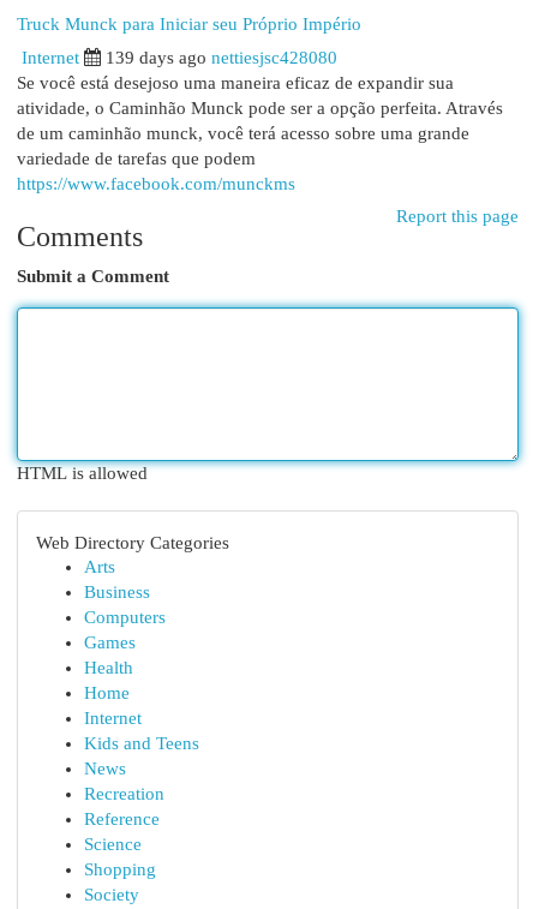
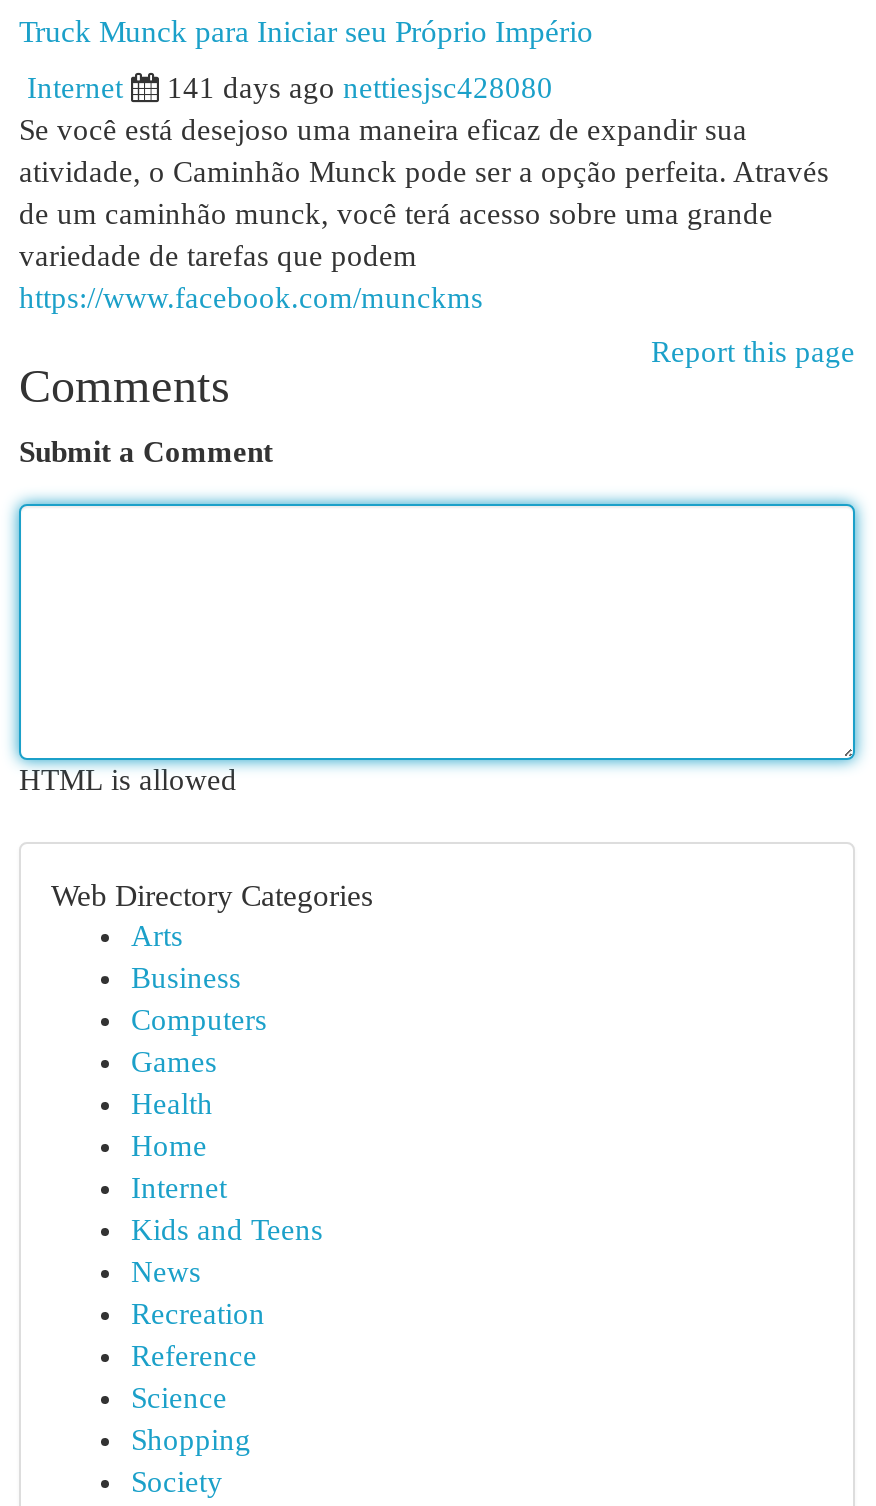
- 139 days ago nettiesjsc428080
+ 141 days ago nettiesjsc428080
